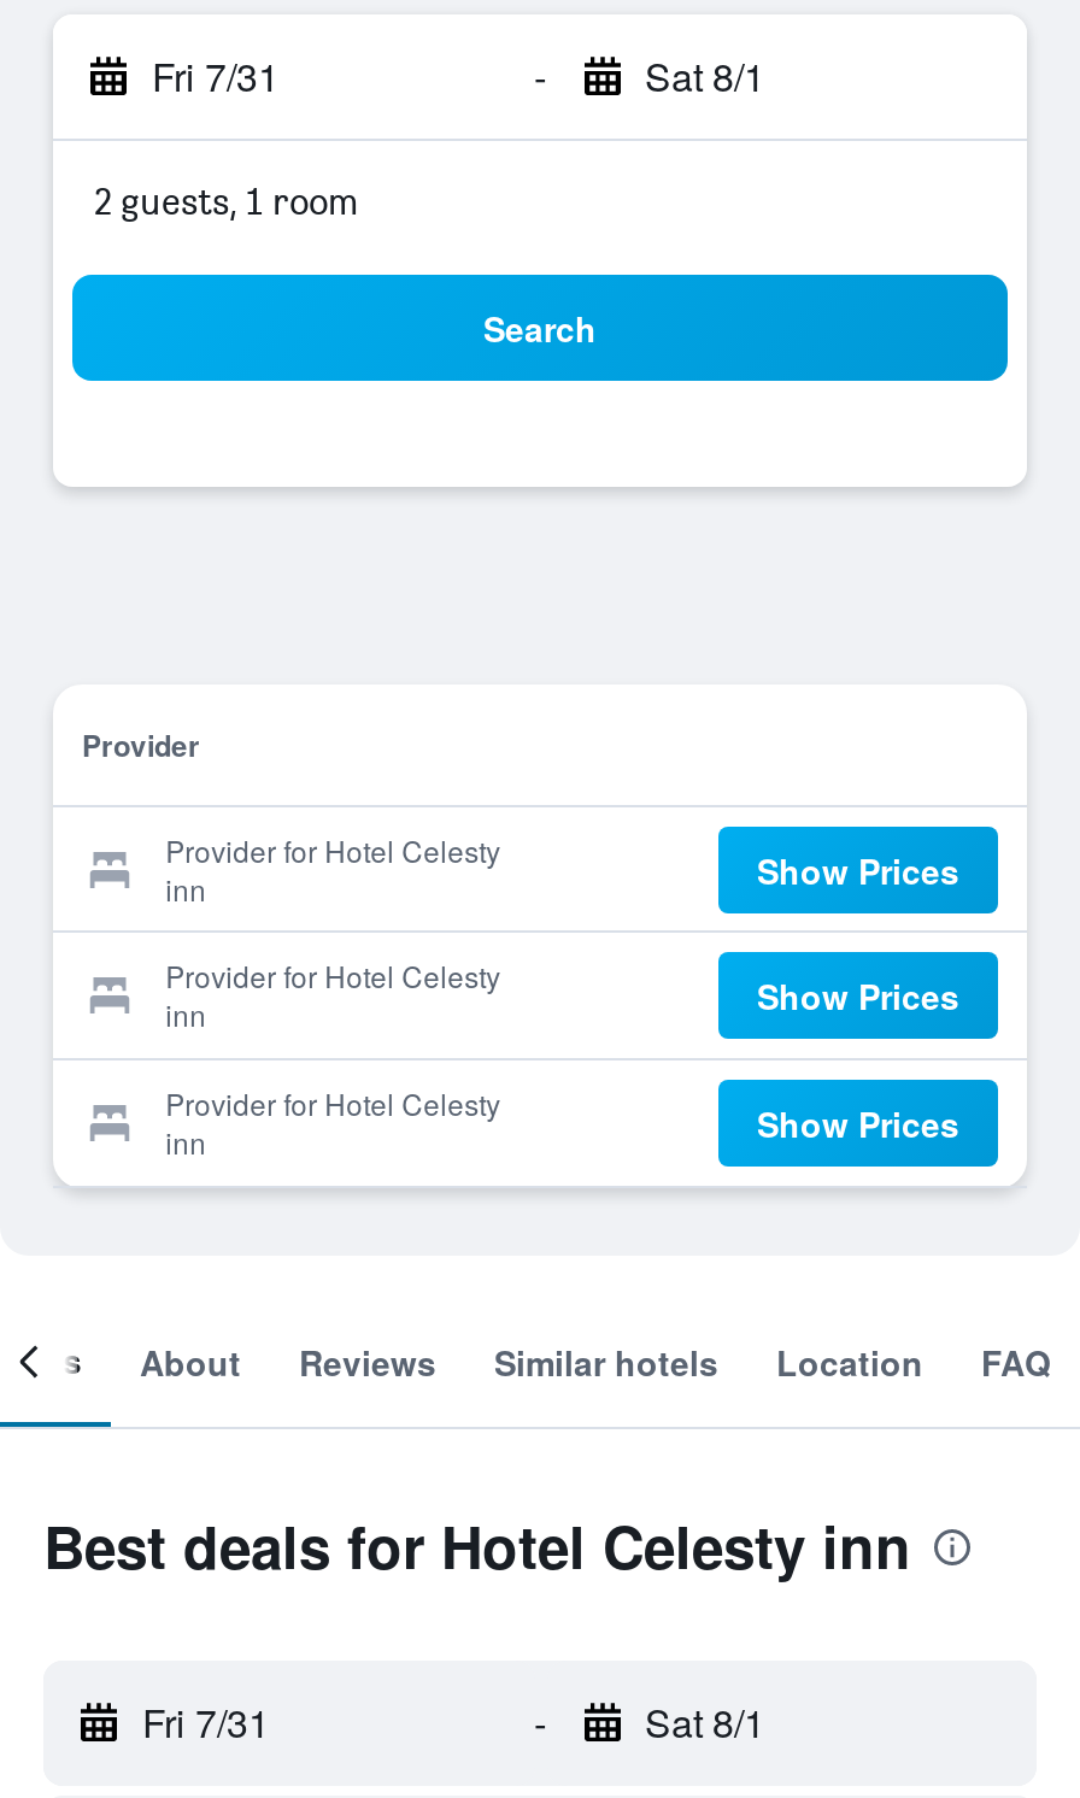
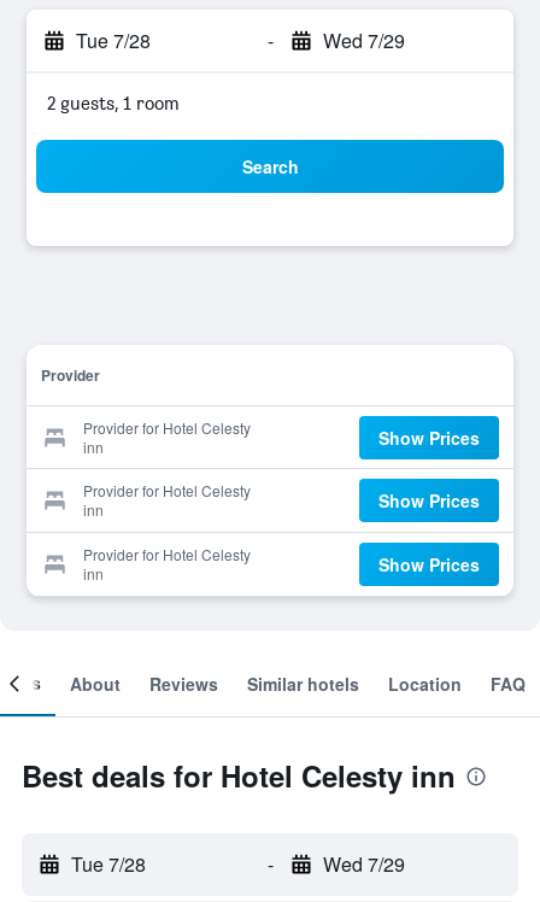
- Fri 7/31
+ Tue 7/28

- Sat 8/1
+ Wed 7/29

- Fri 7/31
+ Tue 7/28

- Sat 8/1
+ Wed 7/29
